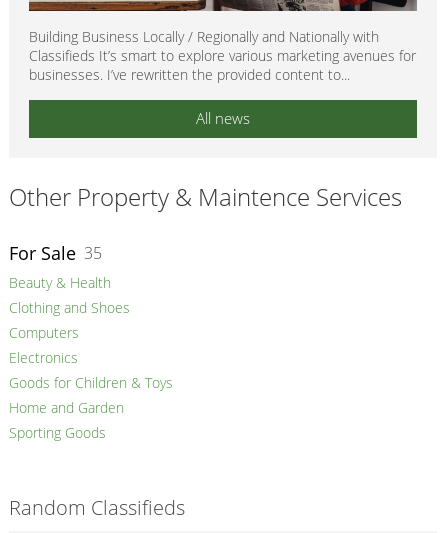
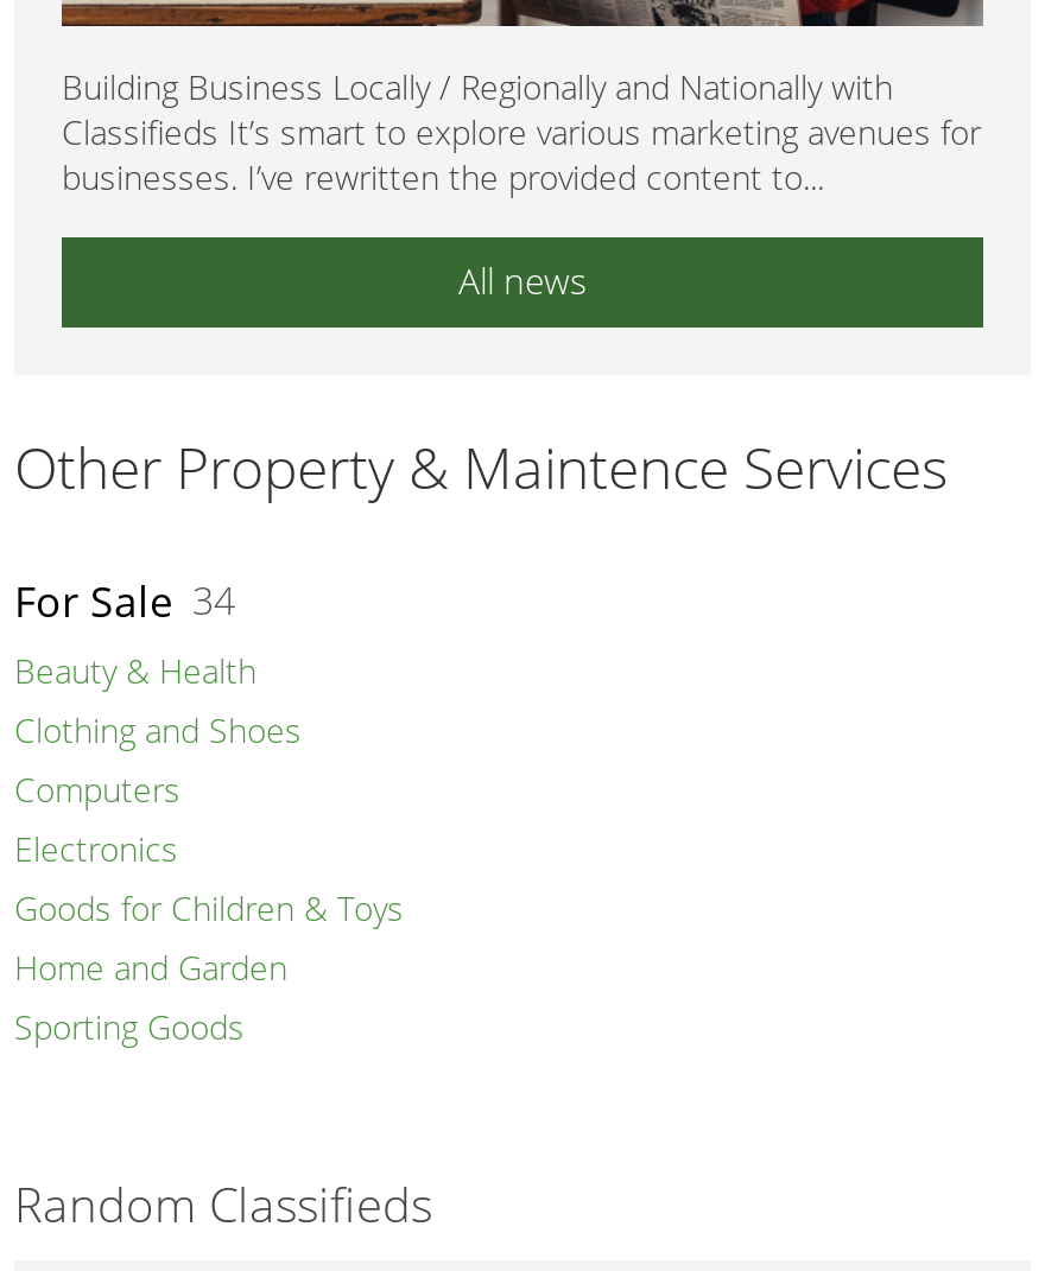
- For Sale 35
+ For Sale 34
